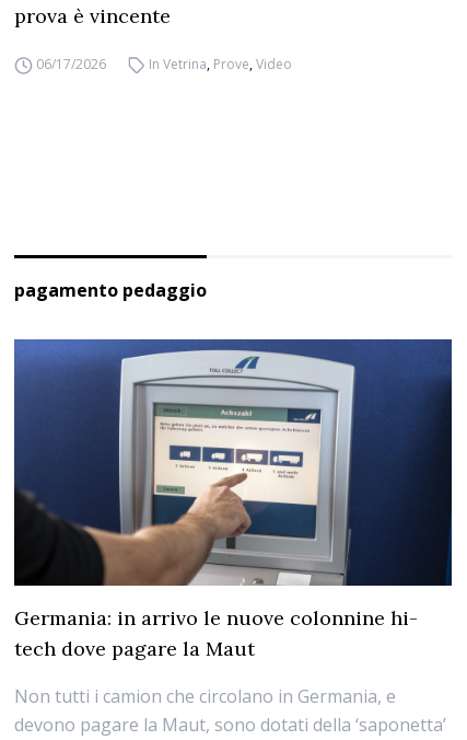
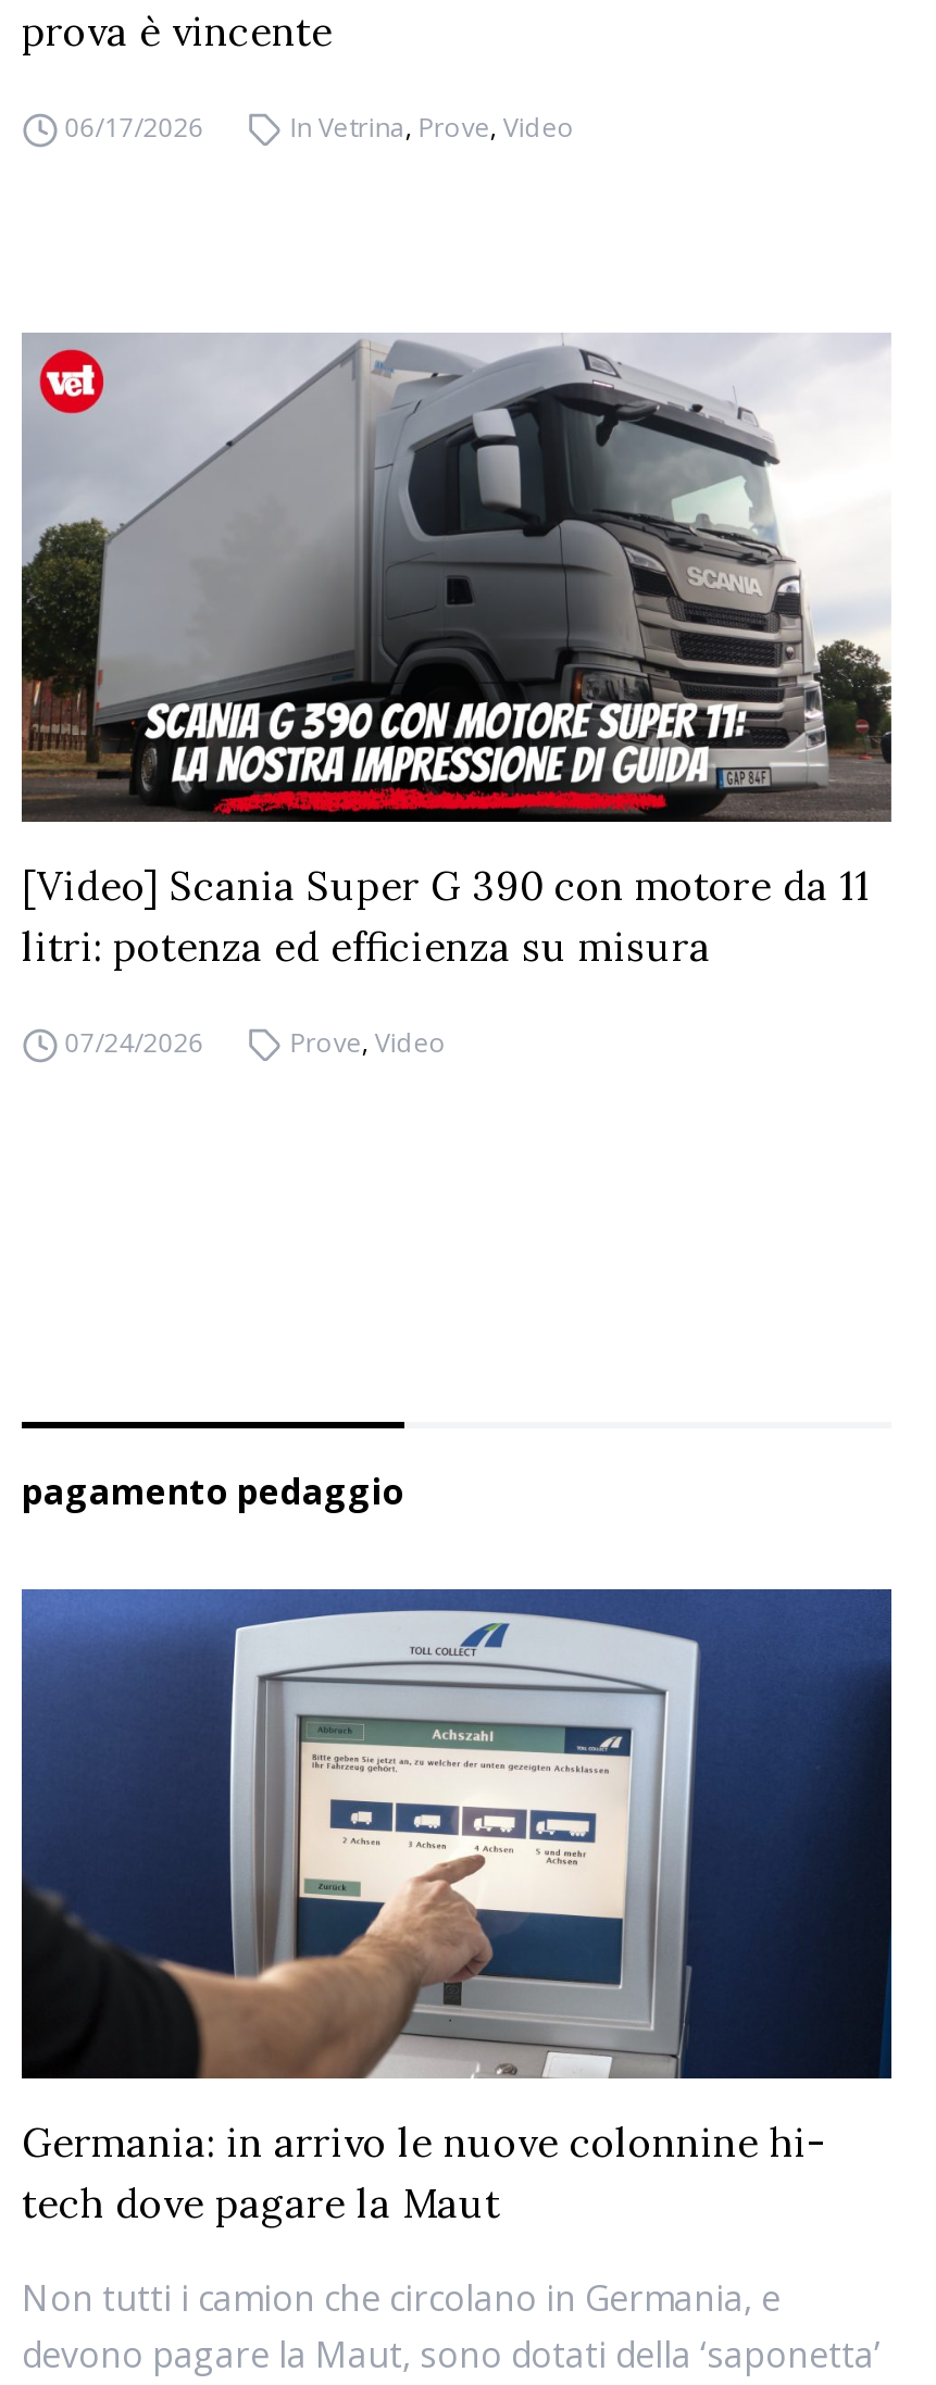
+ [image]
+ [Video] Scania Super G 390 con motore da 11
+ litri: potenza ed efficienza su misura
+ 07/24/2026
+ Prove, Video
